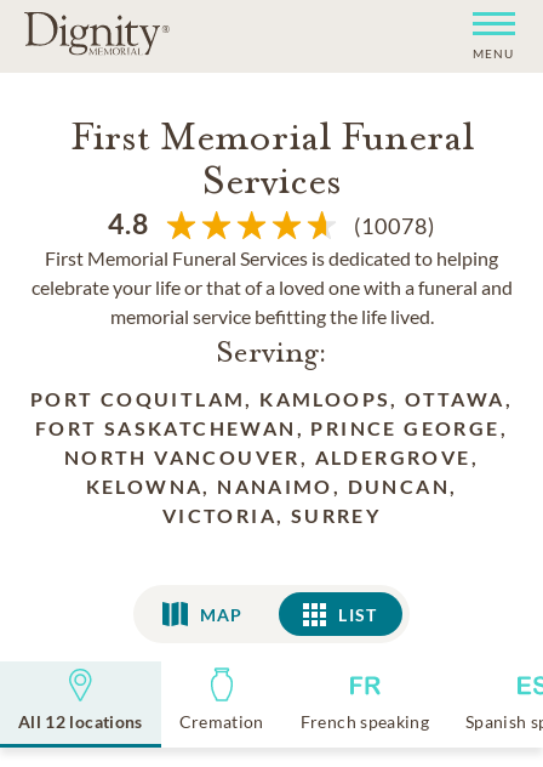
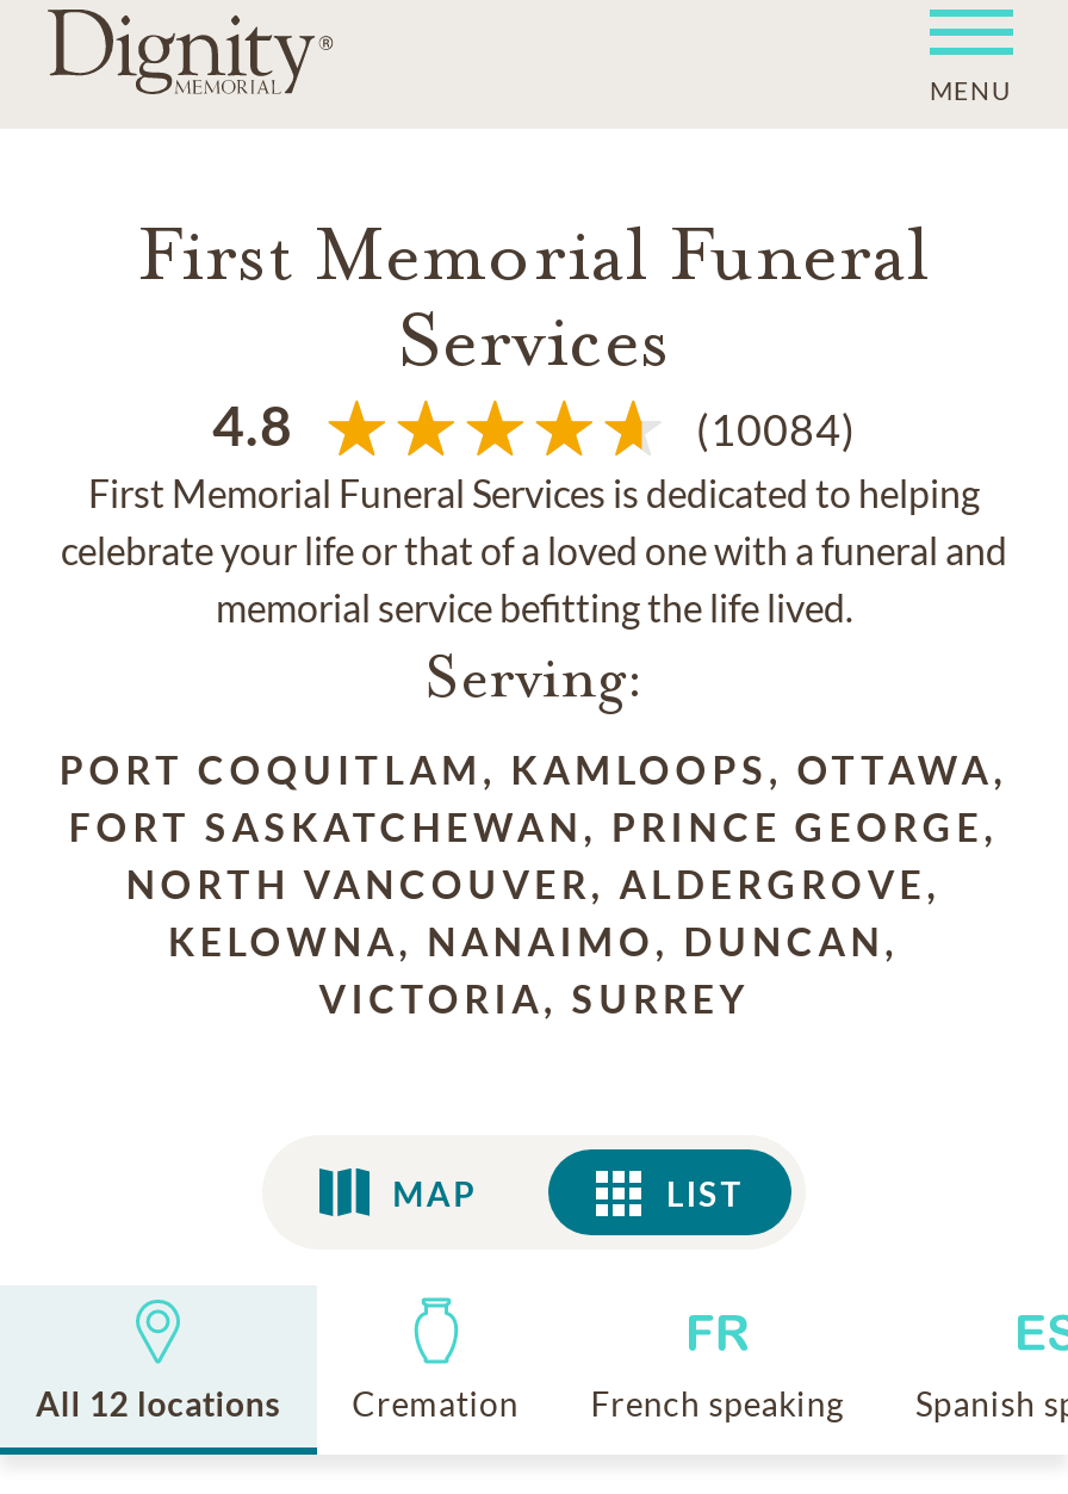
- (10078)
+ (10084)
